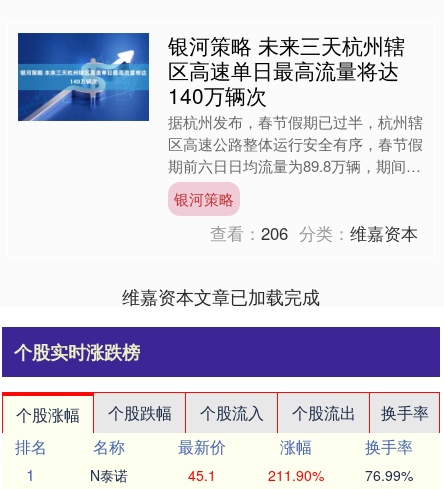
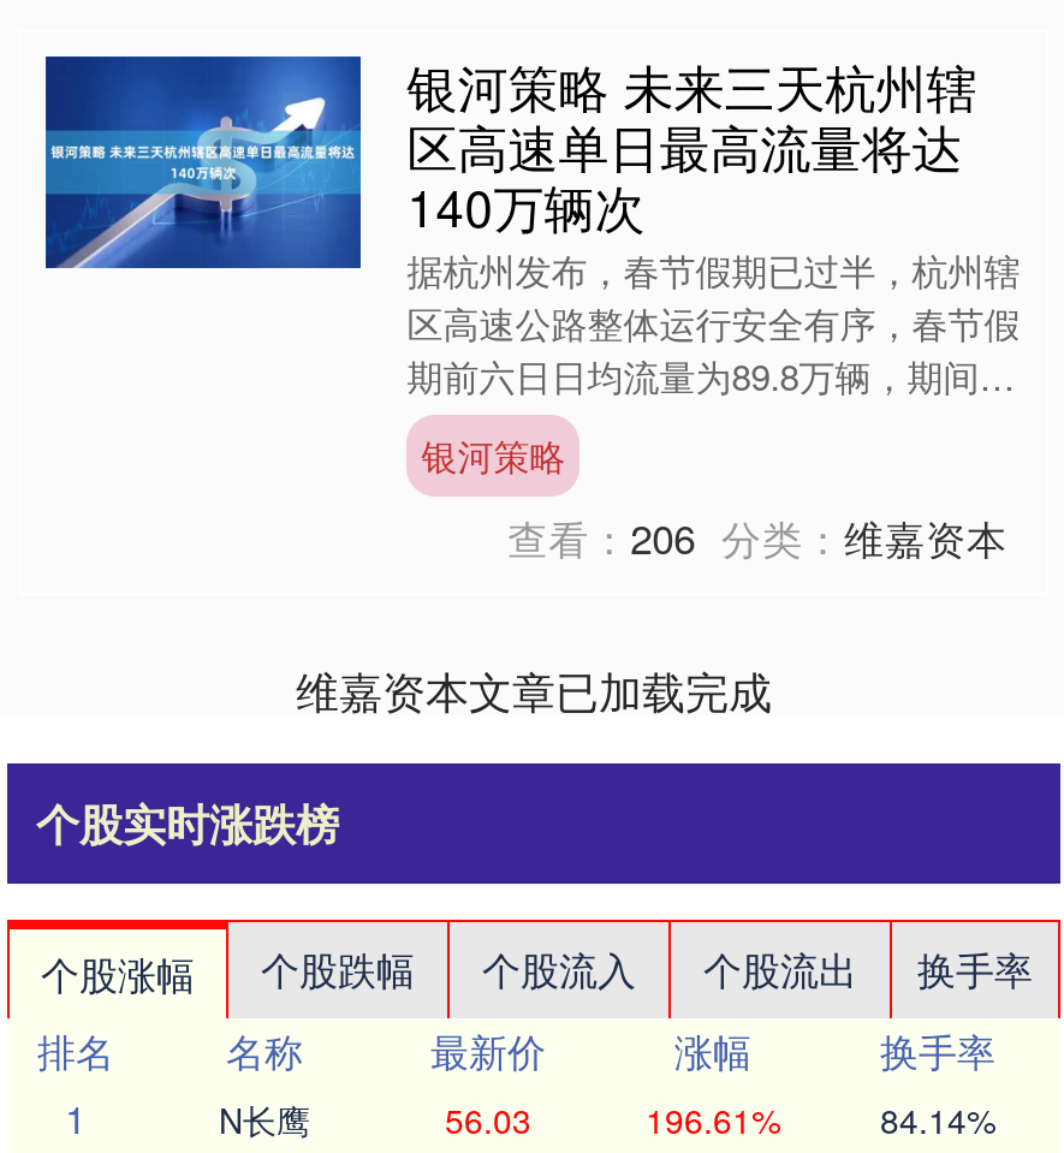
- N泰诺
+ N长鹰

- 45.1
+ 56.03

- 211.90%
+ 196.61%

- 76.99%
+ 84.14%
